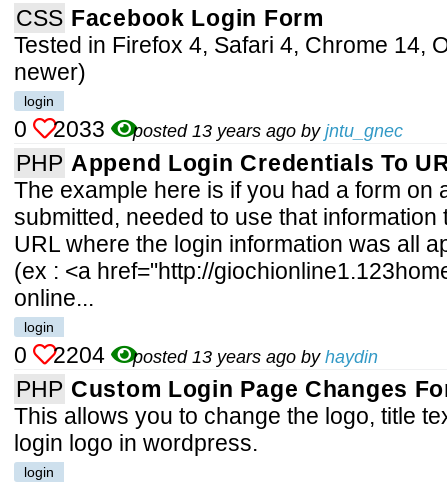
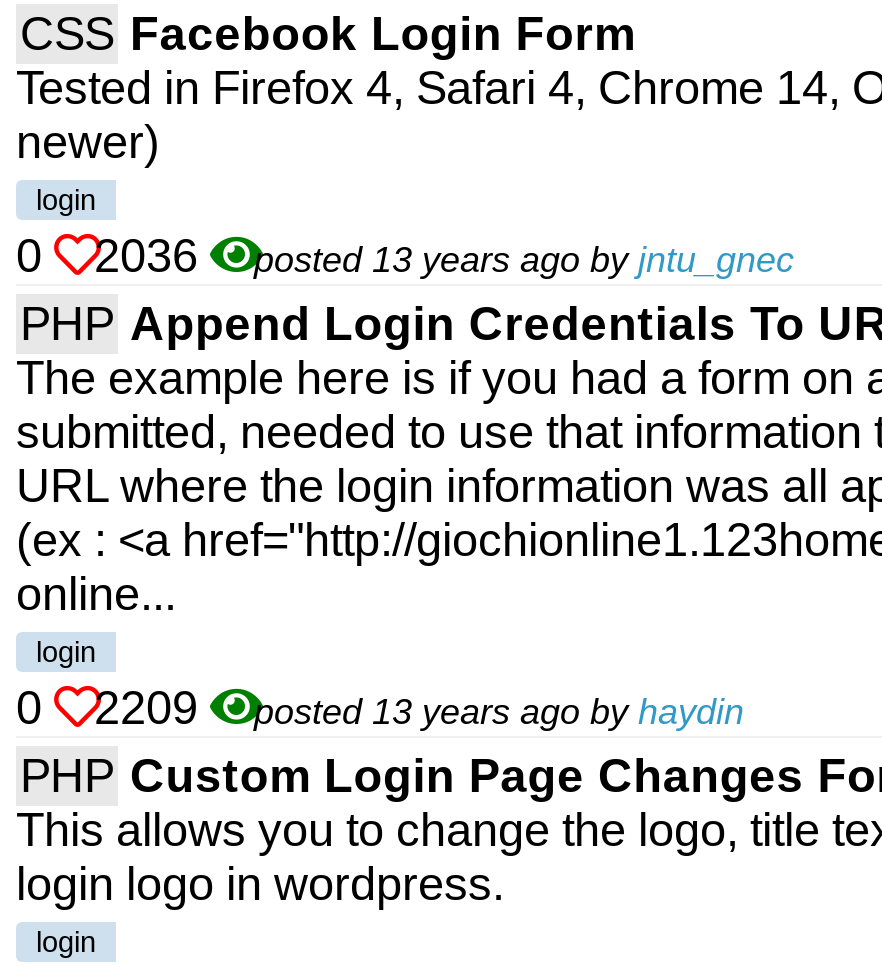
- 0 2033 posted 13 years ago by jntu_gnec
+ 0 2036 posted 13 years ago by jntu_gnec

- 0 2204 posted 13 years ago by haydin
+ 0 2209 posted 13 years ago by haydin
